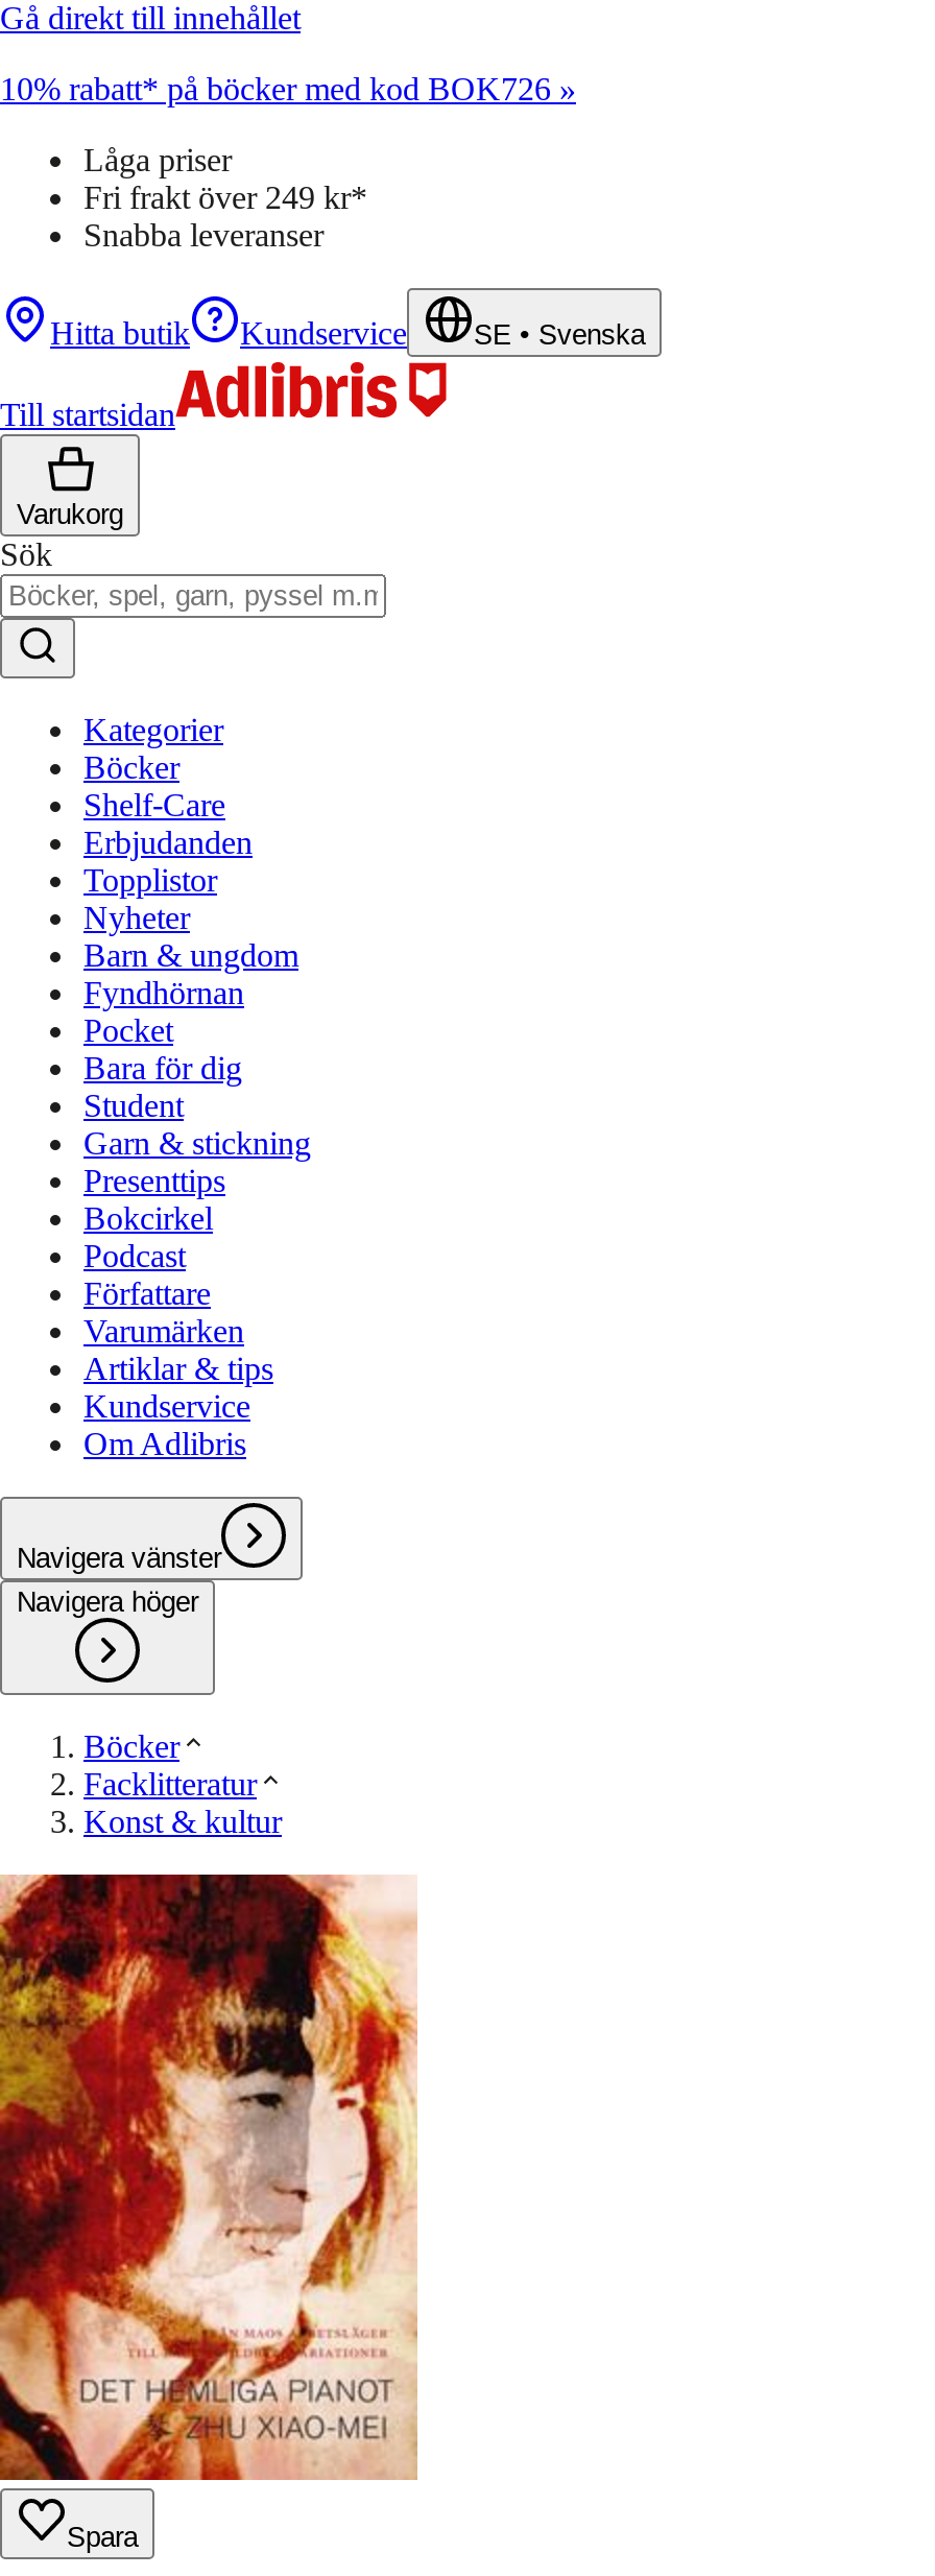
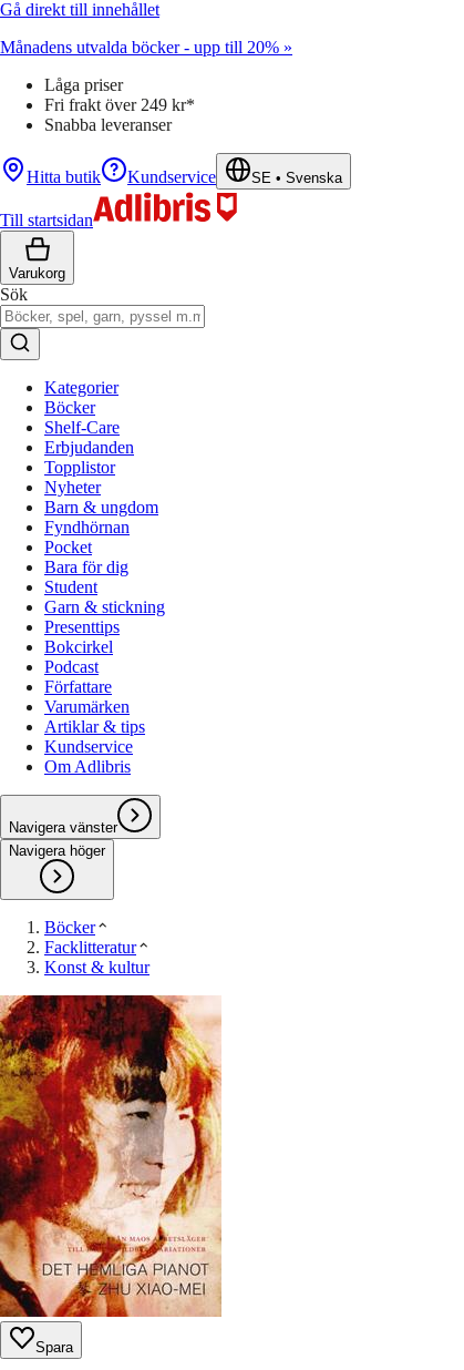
- 10% rabatt* på böcker med kod BOK726 »
+ Månadens utvalda böcker - upp till 20% »
